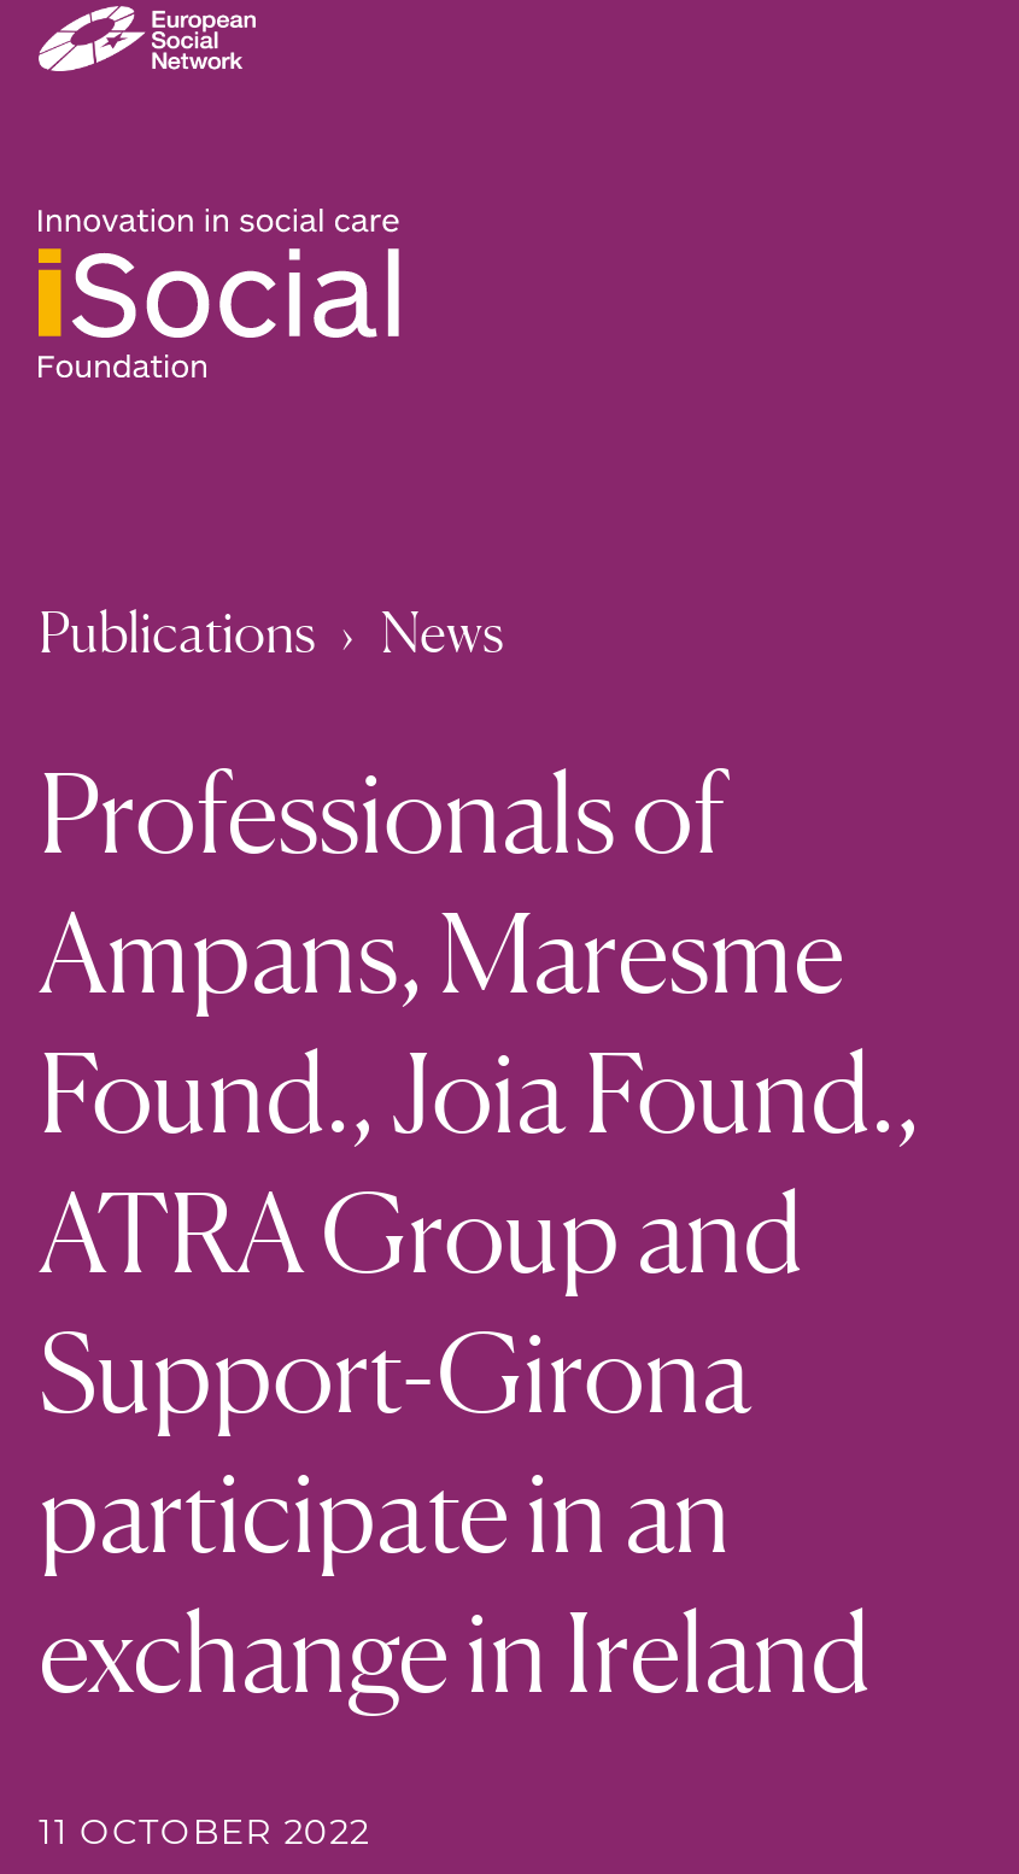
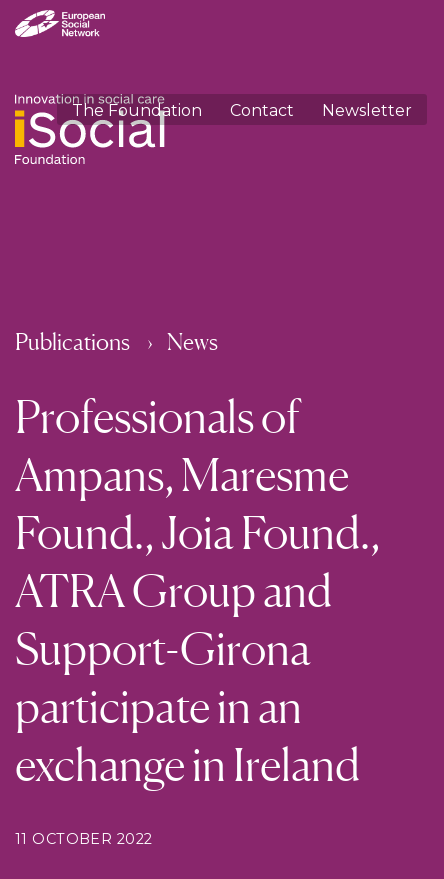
+ The Foundation
+ Contact
+ Newsletter
